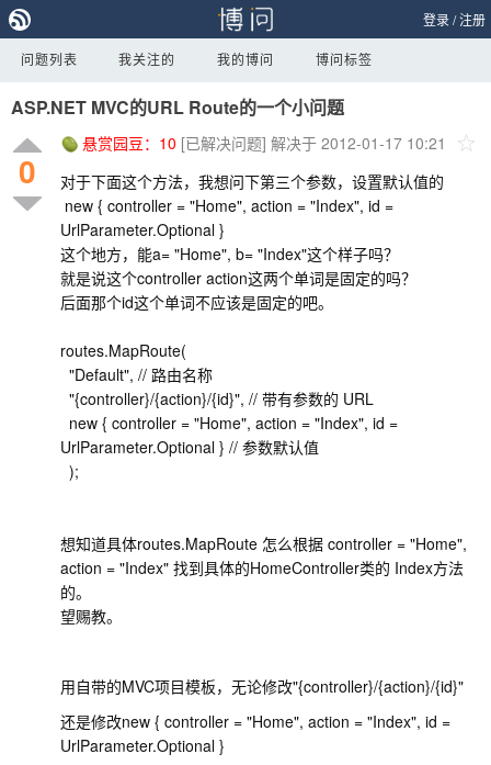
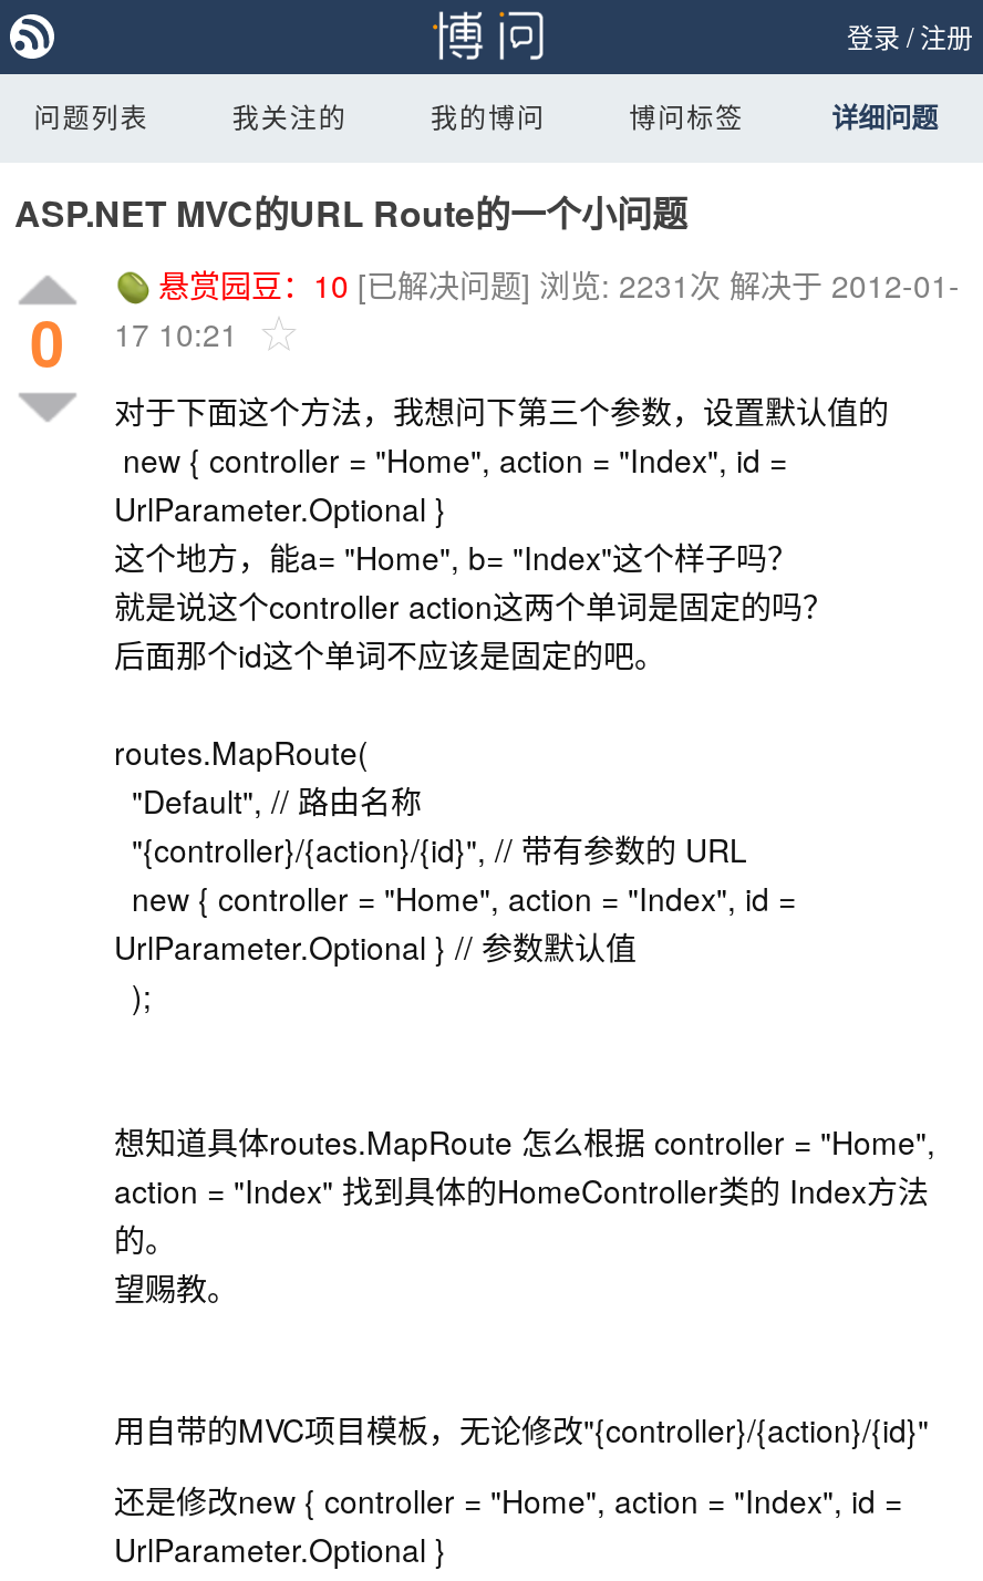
+ 详细问题

- 悬赏园豆：10 [已解决问题]解决于 2012-01-17 10:21
+ 悬赏园豆：10 [已解决问题]浏览: 2231次 解决于 2012-01-
+ 17 10:21
